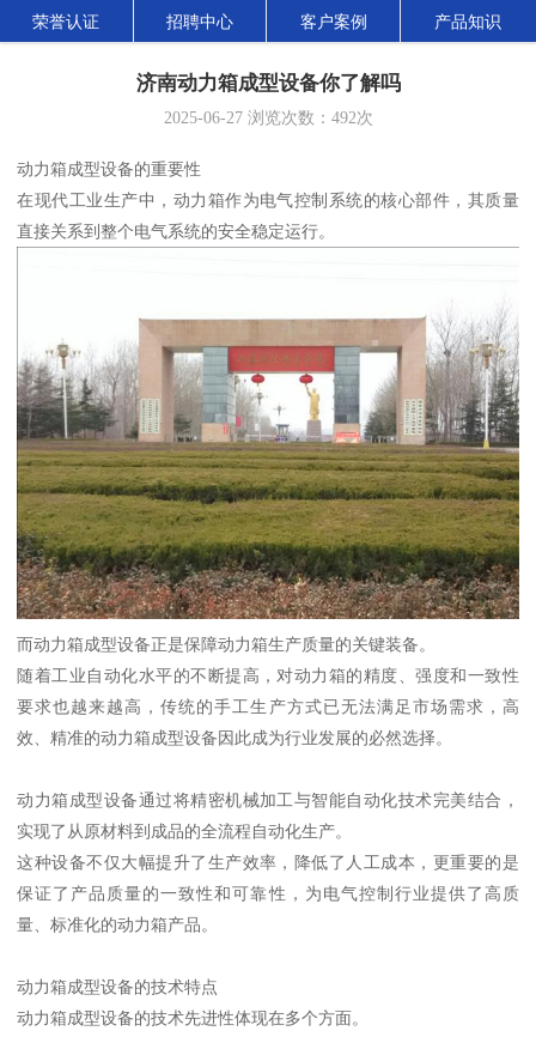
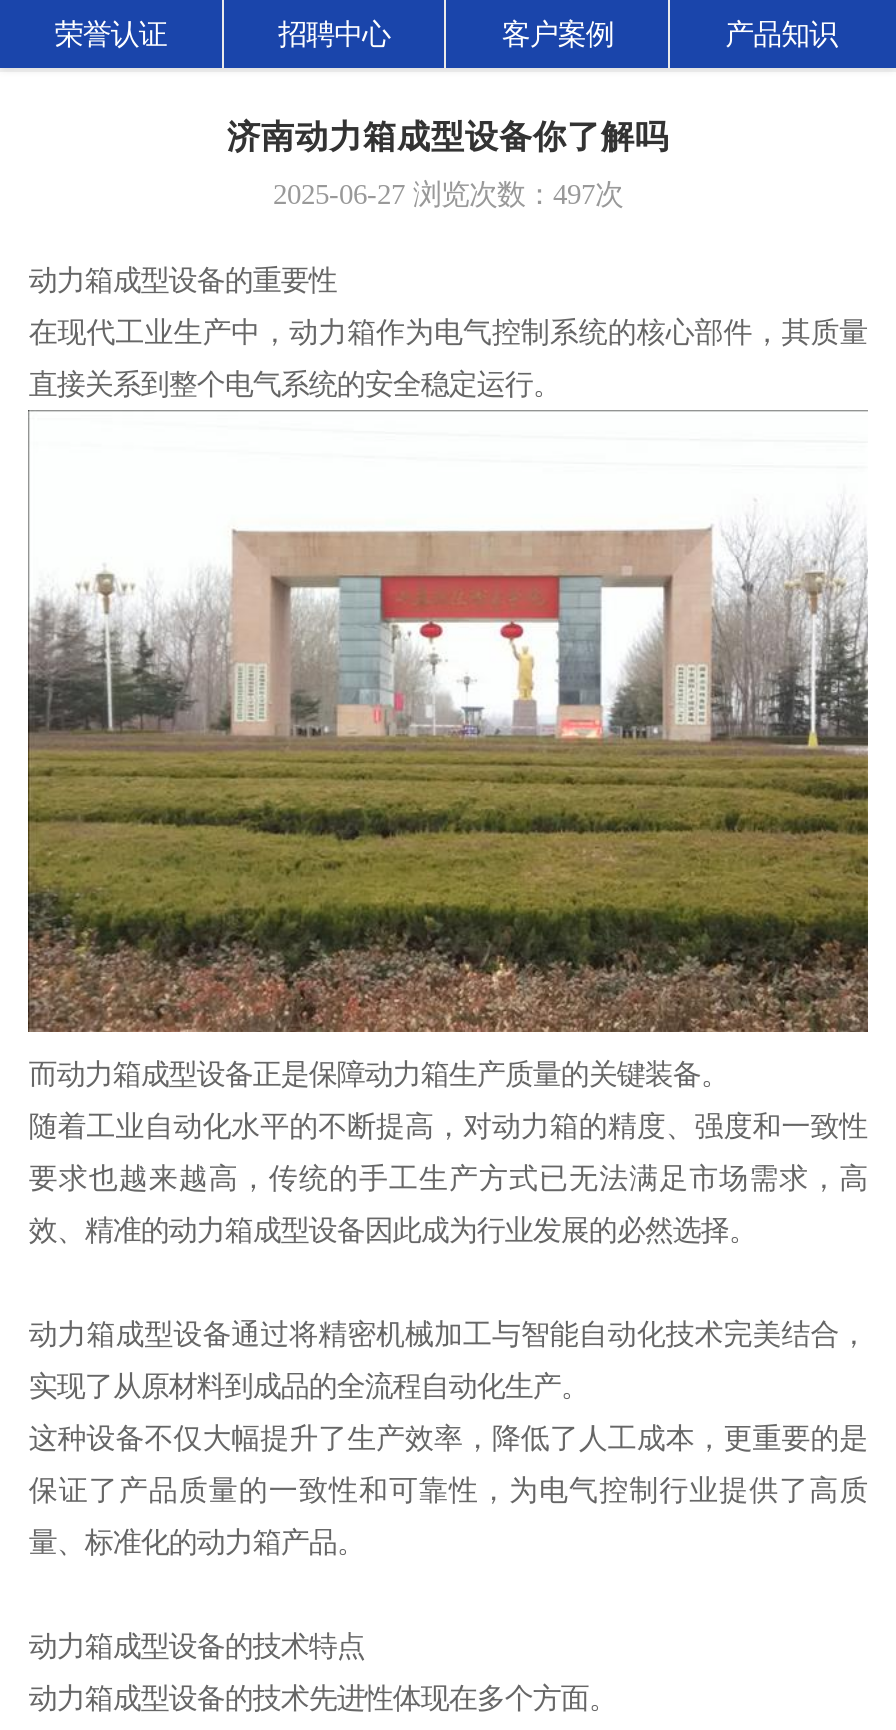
- 2025-06-27浏览次数：492次
+ 2025-06-27浏览次数：497次
